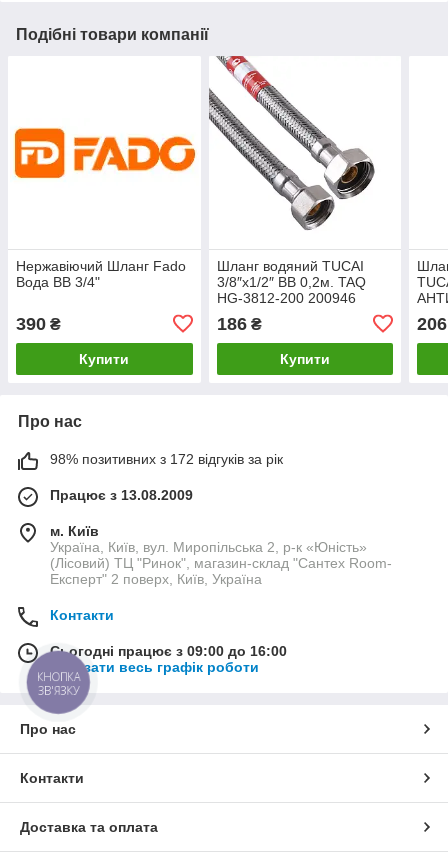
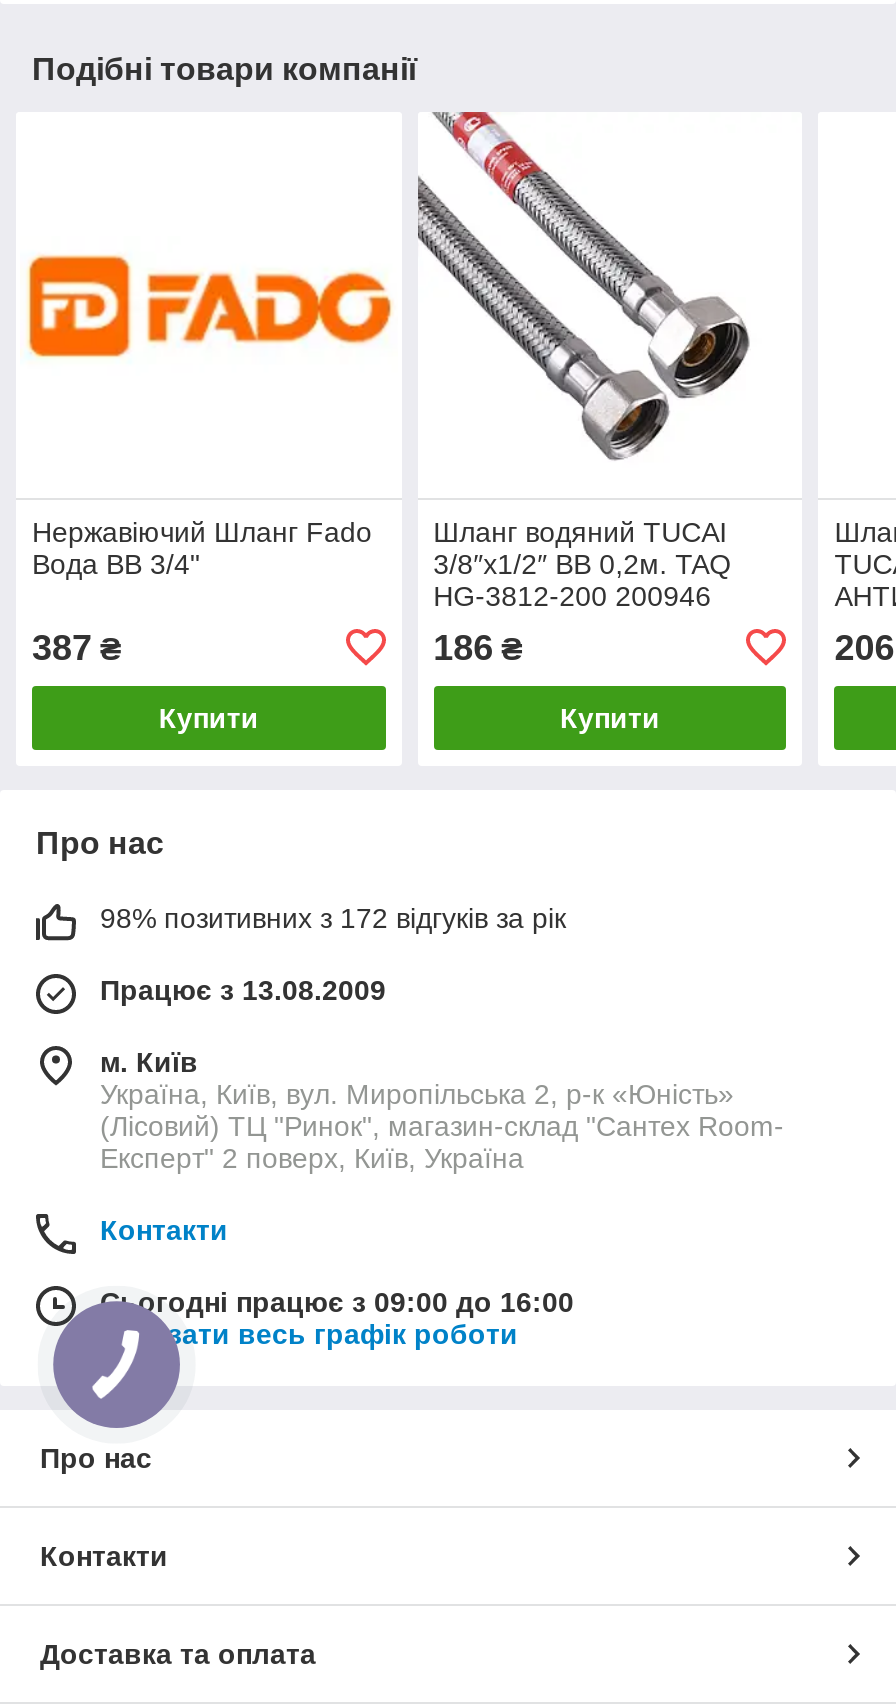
- 390 ₴
+ 387 ₴

- КНОПКА
- ЗВ'ЯЗКУ
